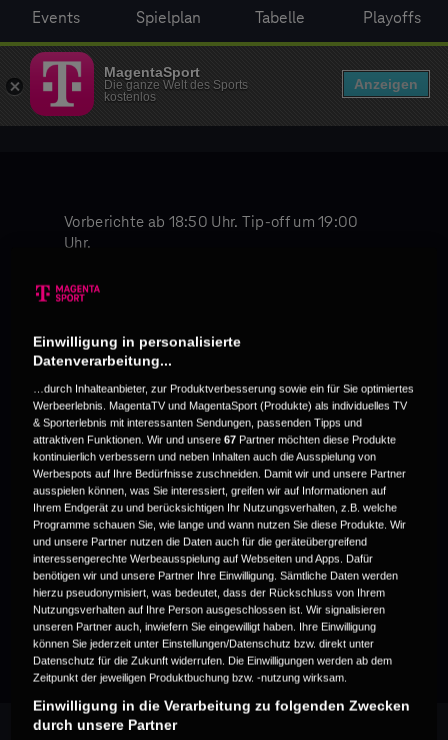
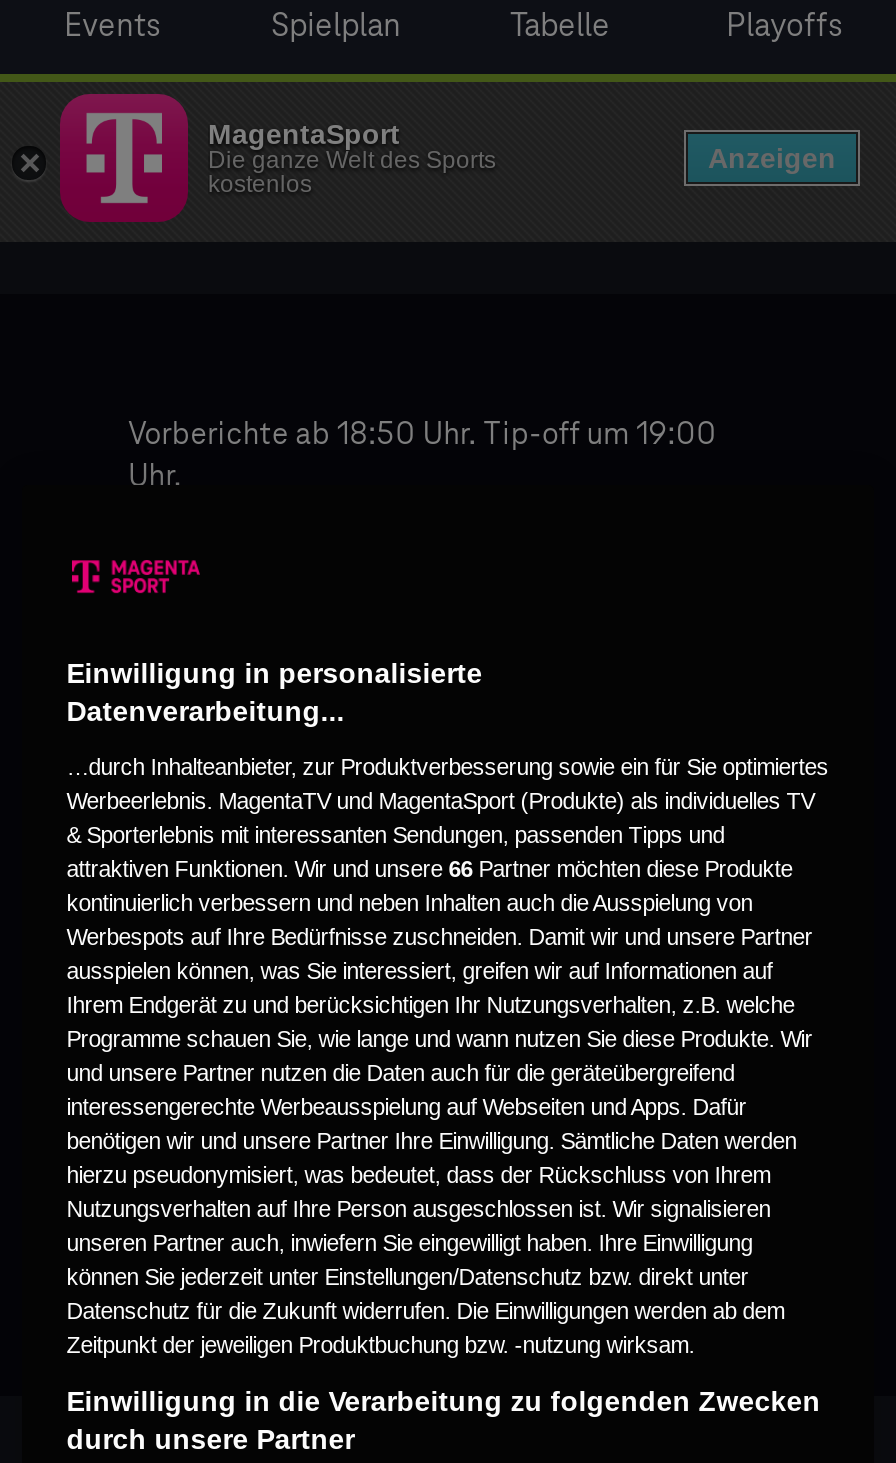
- attraktiven Funktionen. Wir und unsere 67 Partner möchten diese Produkte
+ attraktiven Funktionen. Wir und unsere 66 Partner möchten diese Produkte
